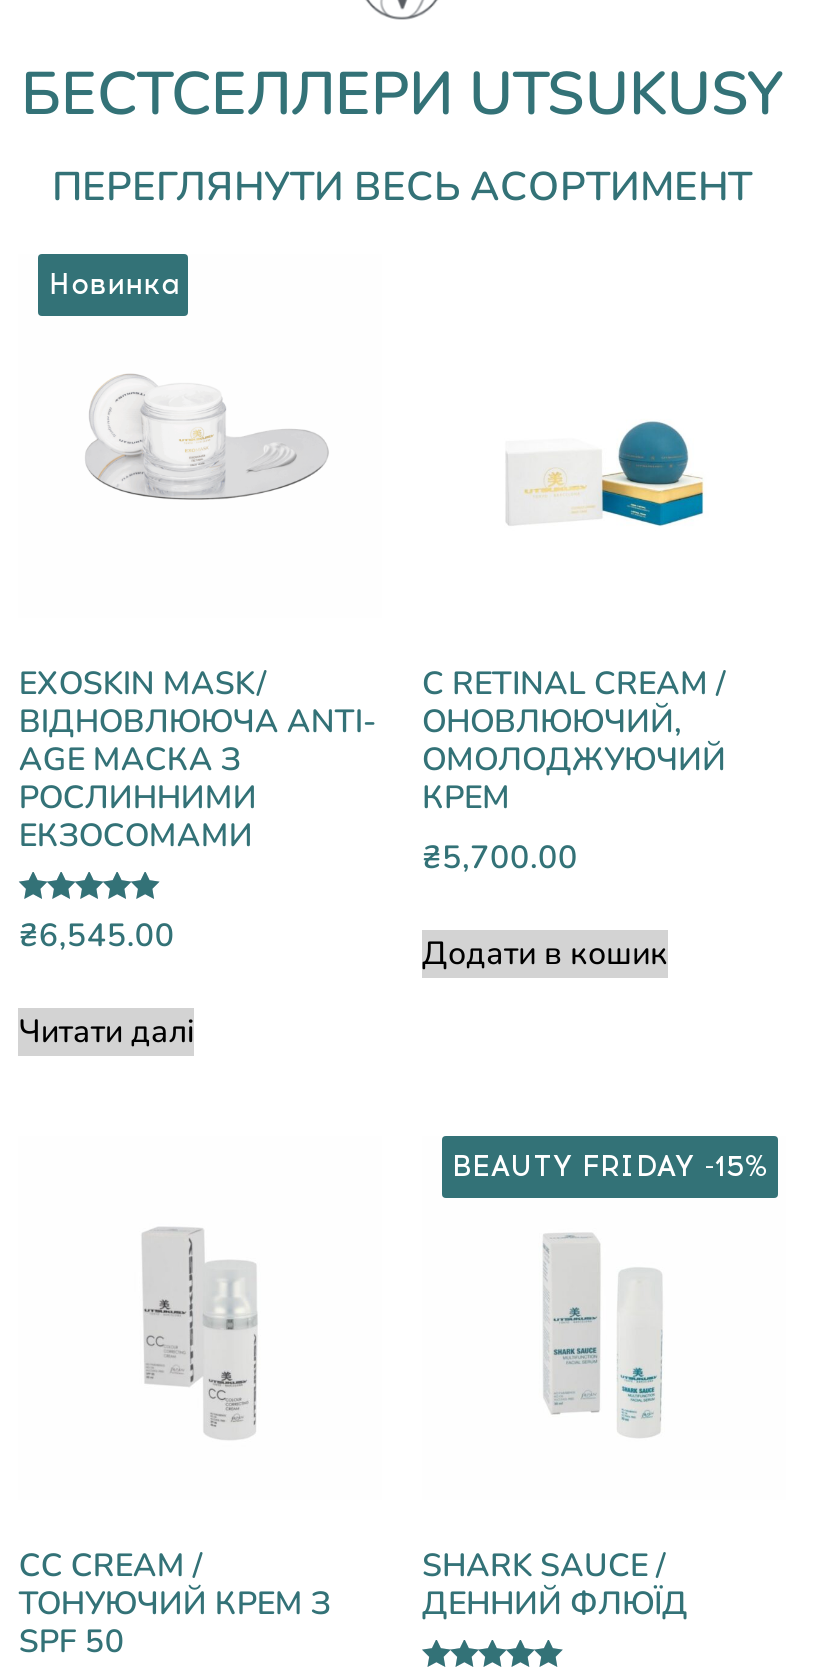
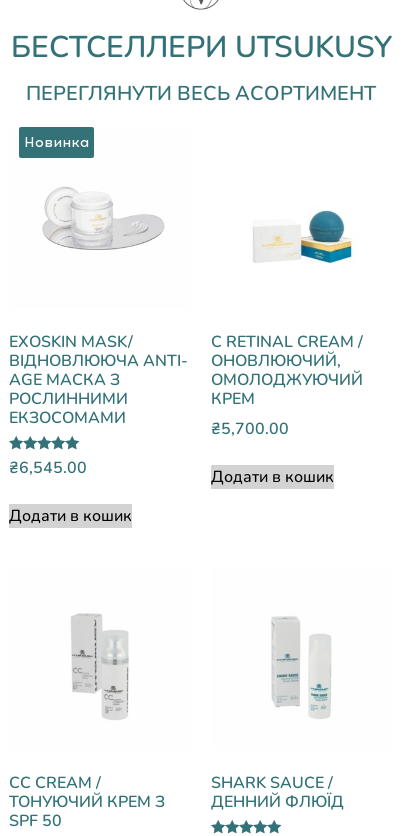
- Читати далі
+ Додати в кошик

- BEAUTY FRIDAY -15%
